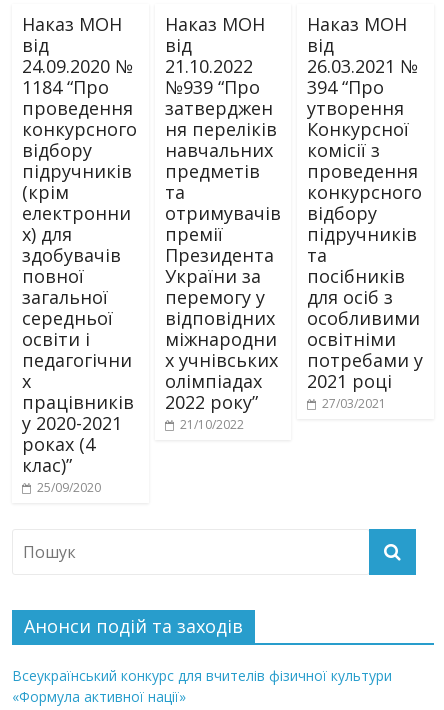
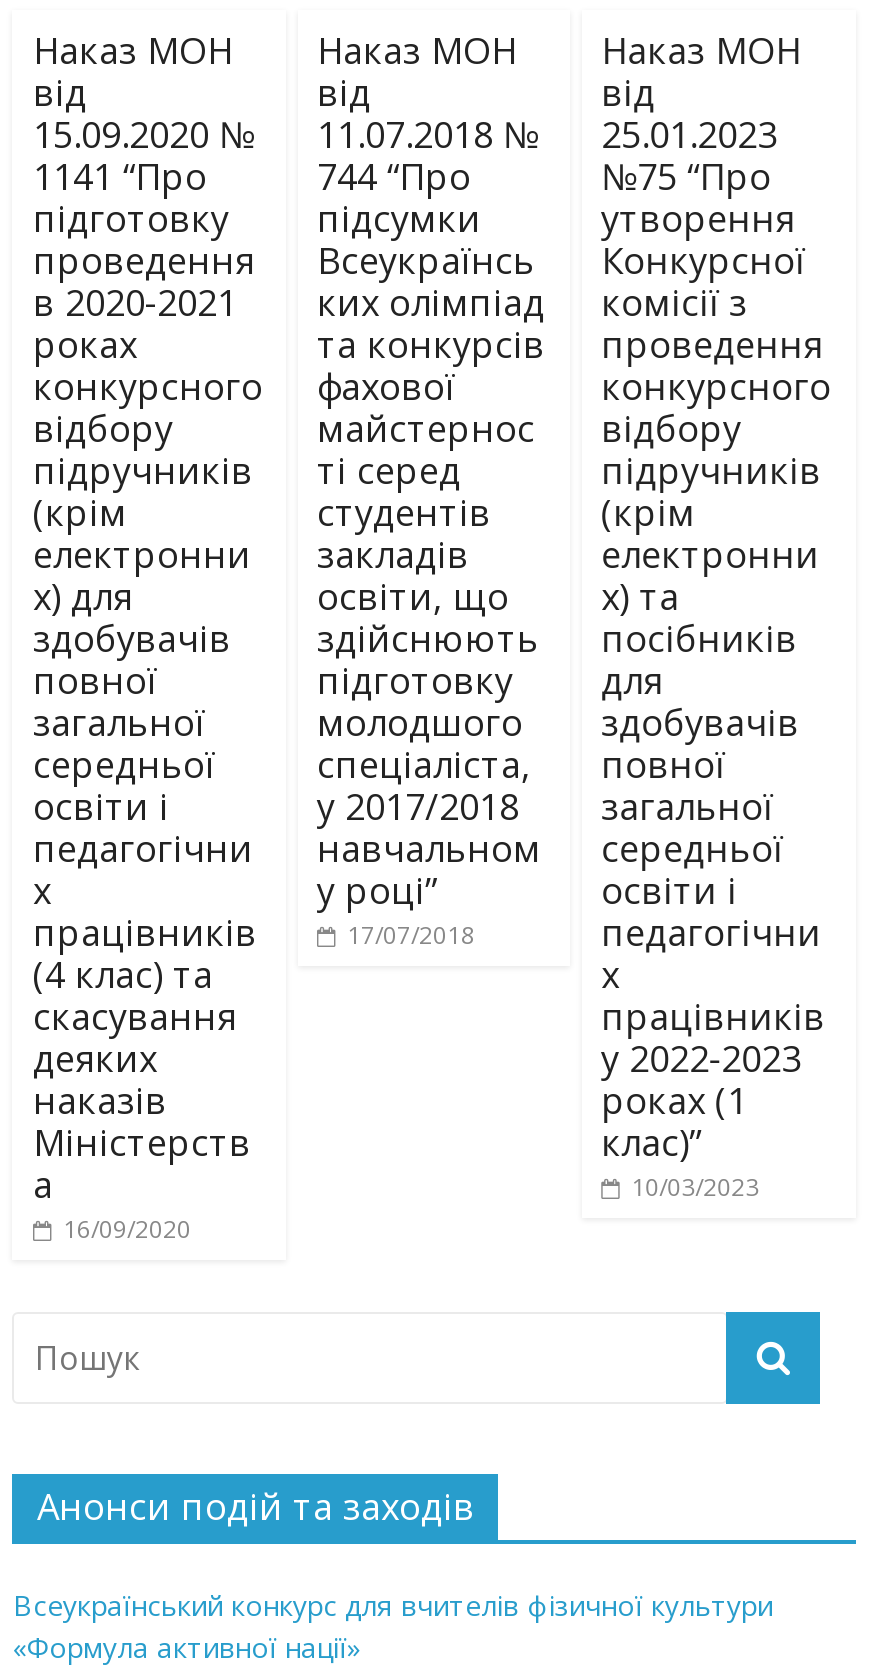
- 24.09.2020 №
- 1184 “Про
+ 15.09.2020 №
+ 1141 “Про
+ підготовку

- 21.10.2022
- №939 “Про
- затверджен
- ня переліків
- навчальних
- предметів
- та
- отримувачів
- премії
- Президента
- України за
- перемогу у
- відповідних
- міжнародни
- х учнівських
- олімпіадах
- 2022 року”
- 21/10/2022
+ 11.07.2018 №
+ 744 “Про
+ підсумки
+ Всеукраїнсь
+ ких олімпіад
+ та конкурсів
+ фахової
+ майстернос
+ ті серед
+ студентів
+ закладів
+ освіти, що
+ здійснюють
+ підготовку
+ молодшого
+ спеціаліста,
+ у 2017/2018
+ навчальном
+ у році”
+ 17/07/2018

- 26.03.2021 №
- 394 “Про
+ 25.01.2023
+ №75 “Про

+ в 2020-2021
+ роках

- та
+ (крім
+ електронни
+ х) та

- для осіб з
- особливими
- освітніми
- потребами у
- 2021 році
- 27/03/2021
+ для
+ здобувачів
+ повної
+ загальної
+ середньої
+ освіти і
+ педагогічни
+ х
+ працівників
+ у 2022-2023
+ роках (1
+ клас)”
+ 10/03/2023

- у 2020-2021
- роках (4
- клас)”
- 25/09/2020
+ (4 клас) та
+ скасування
+ деяких
+ наказів
+ Міністерств
+ а
+ 16/09/2020
